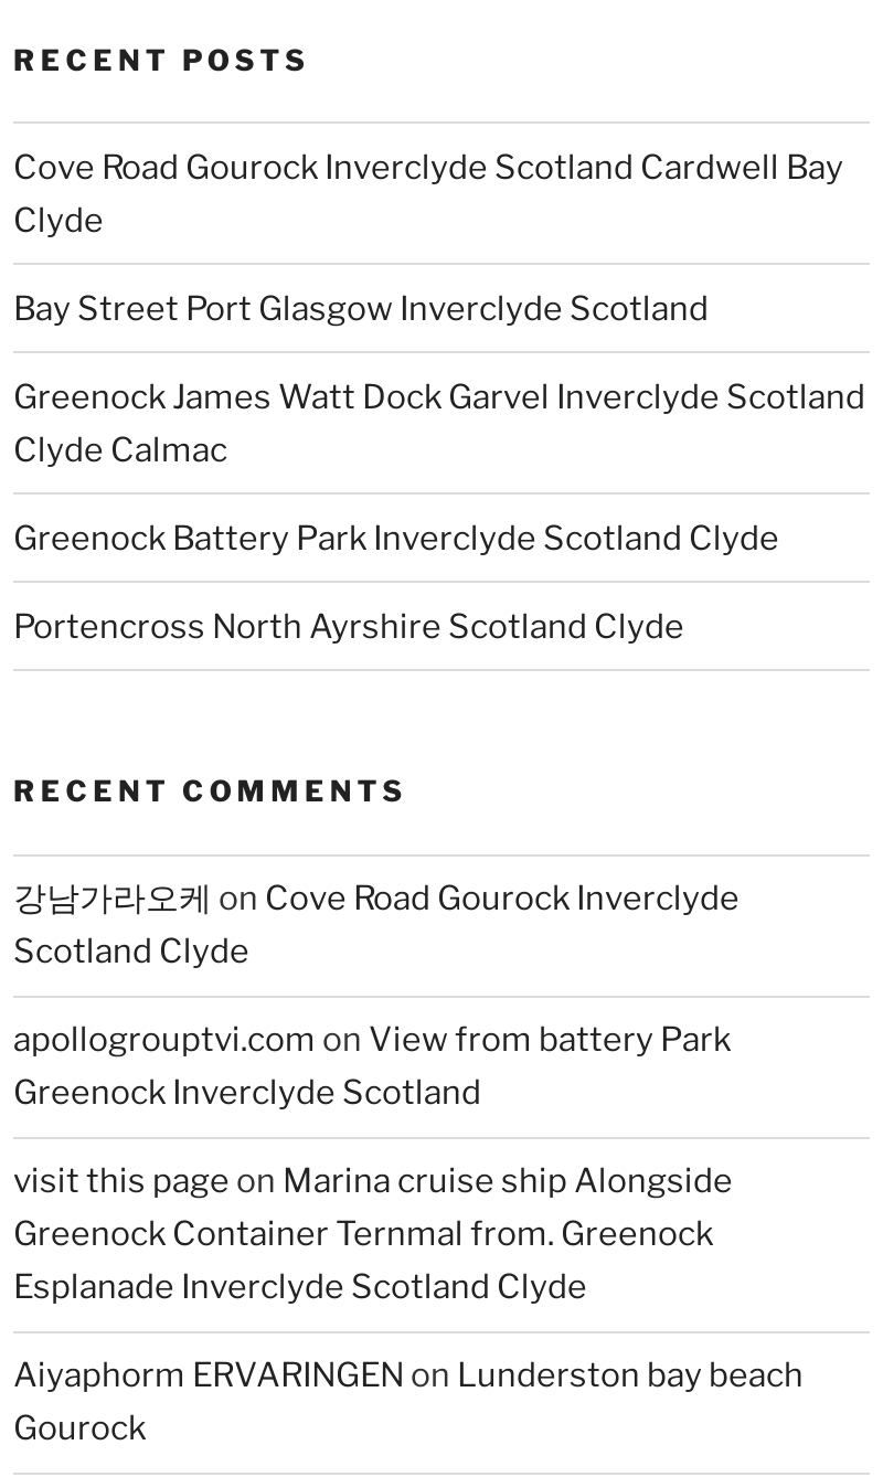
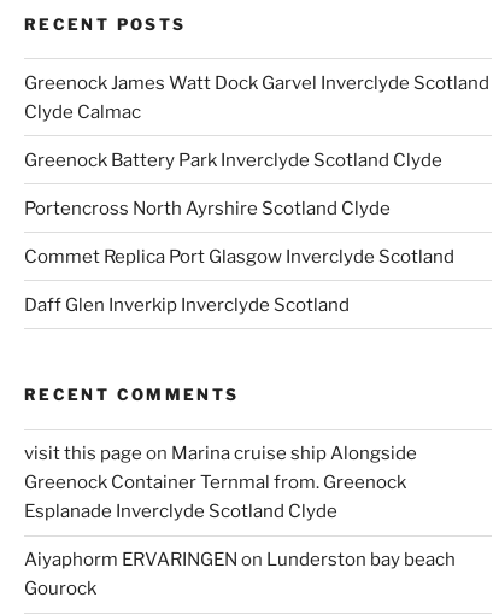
- Cove Road Gourock Inverclyde Scotland Cardwell Bay
- Clyde
- Bay Street Port Glasgow Inverclyde Scotland

+ Commet Replica Port Glasgow Inverclyde Scotland
+ Daff Glen Inverkip Inverclyde Scotland

- 강남가라오케 on Cove Road Gourock Inverclyde
- Scotland Clyde
- apollogrouptvi.com on View from battery Park
- Greenock Inverclyde Scotland
